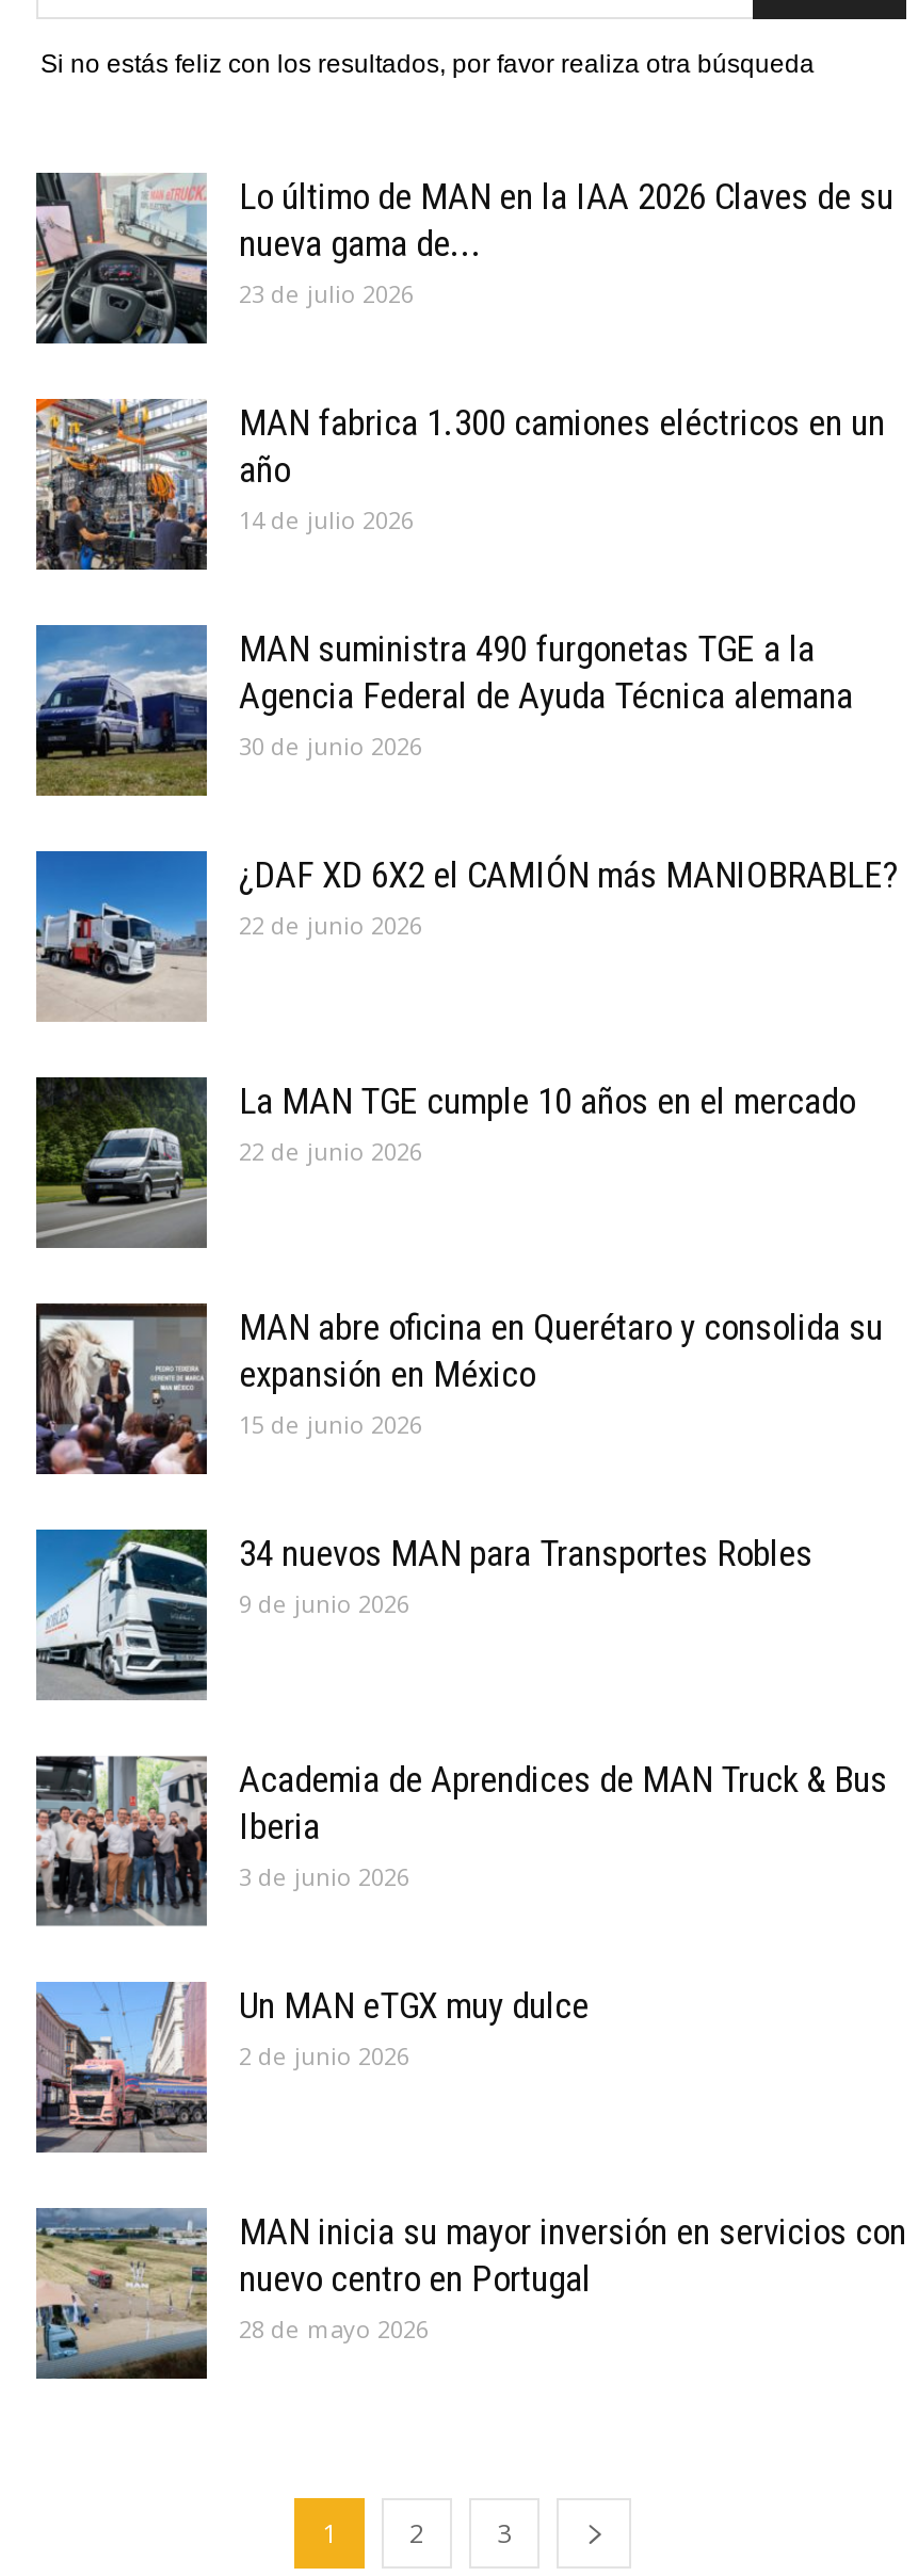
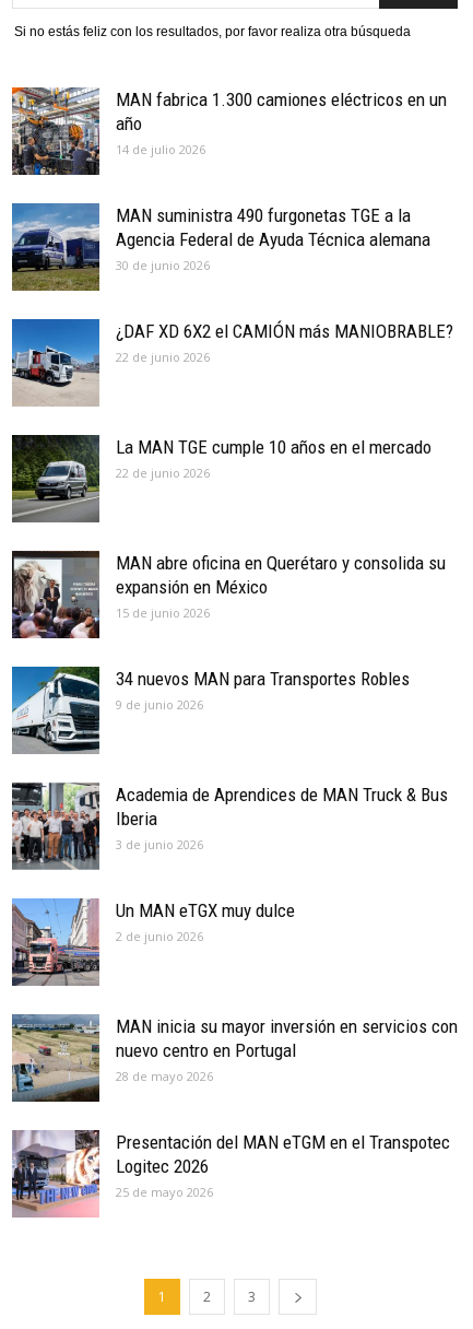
- [image]
- Lo último de MAN en la IAA 2026 Claves de su
- nueva gama de...
- 23 de julio 2026

moved up: [image] | MAN fabrica 1.300 camiones eléctricos en un | año | ... | nuevo centro en Portugal | 28 de mayo 2026

+ [image]
+ Presentación del MAN eTGM en el Transpotec
+ Logitec 2026
+ 25 de mayo 2026
